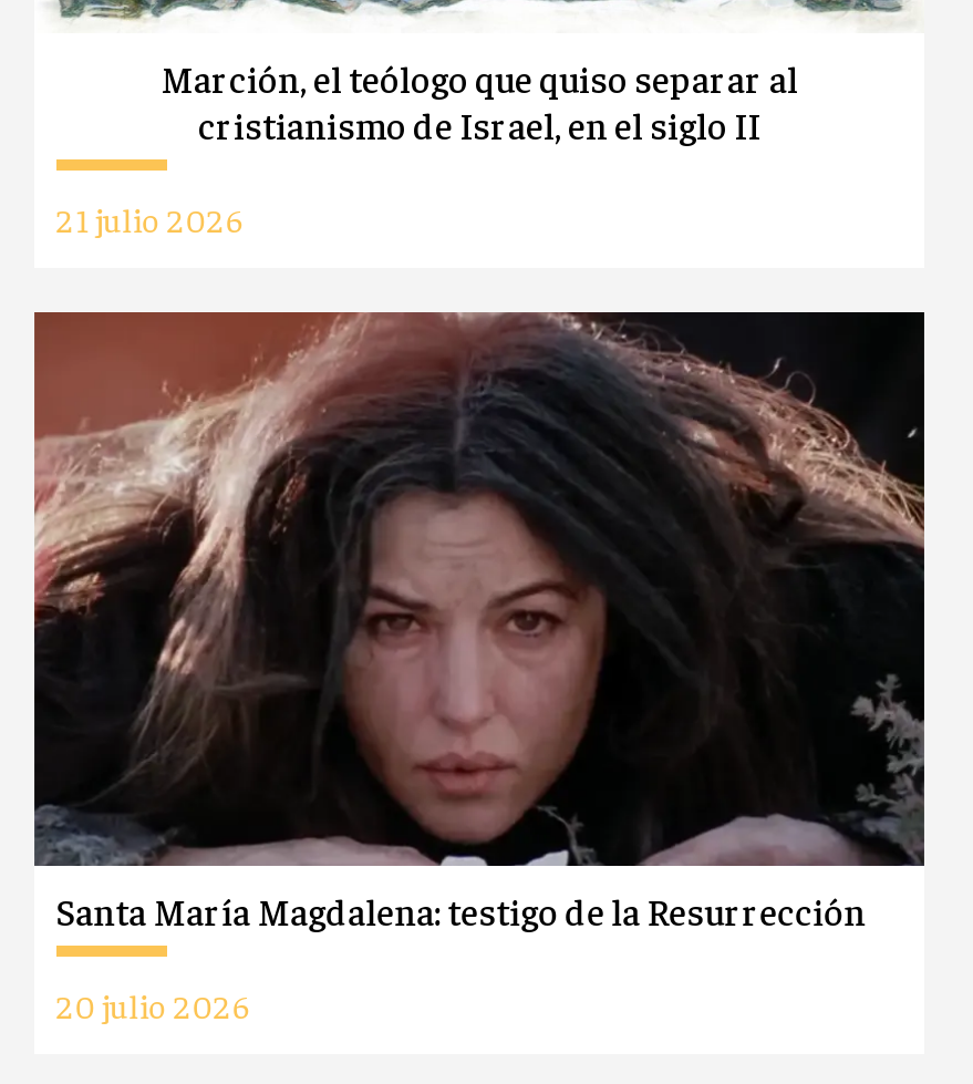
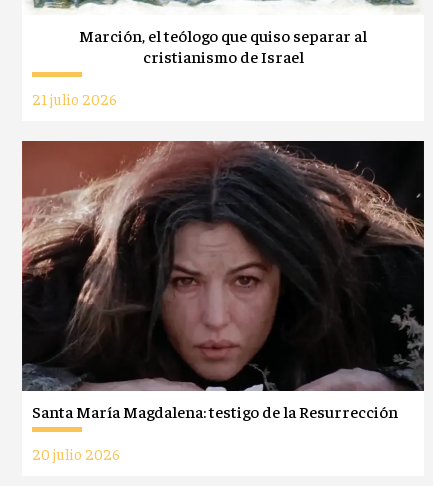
- cristianismo de Israel, en el siglo II
+ cristianismo de Israel
